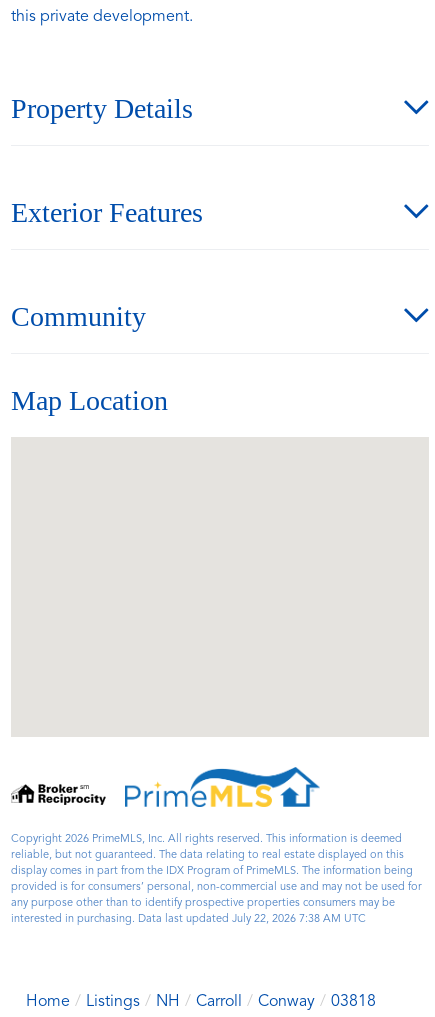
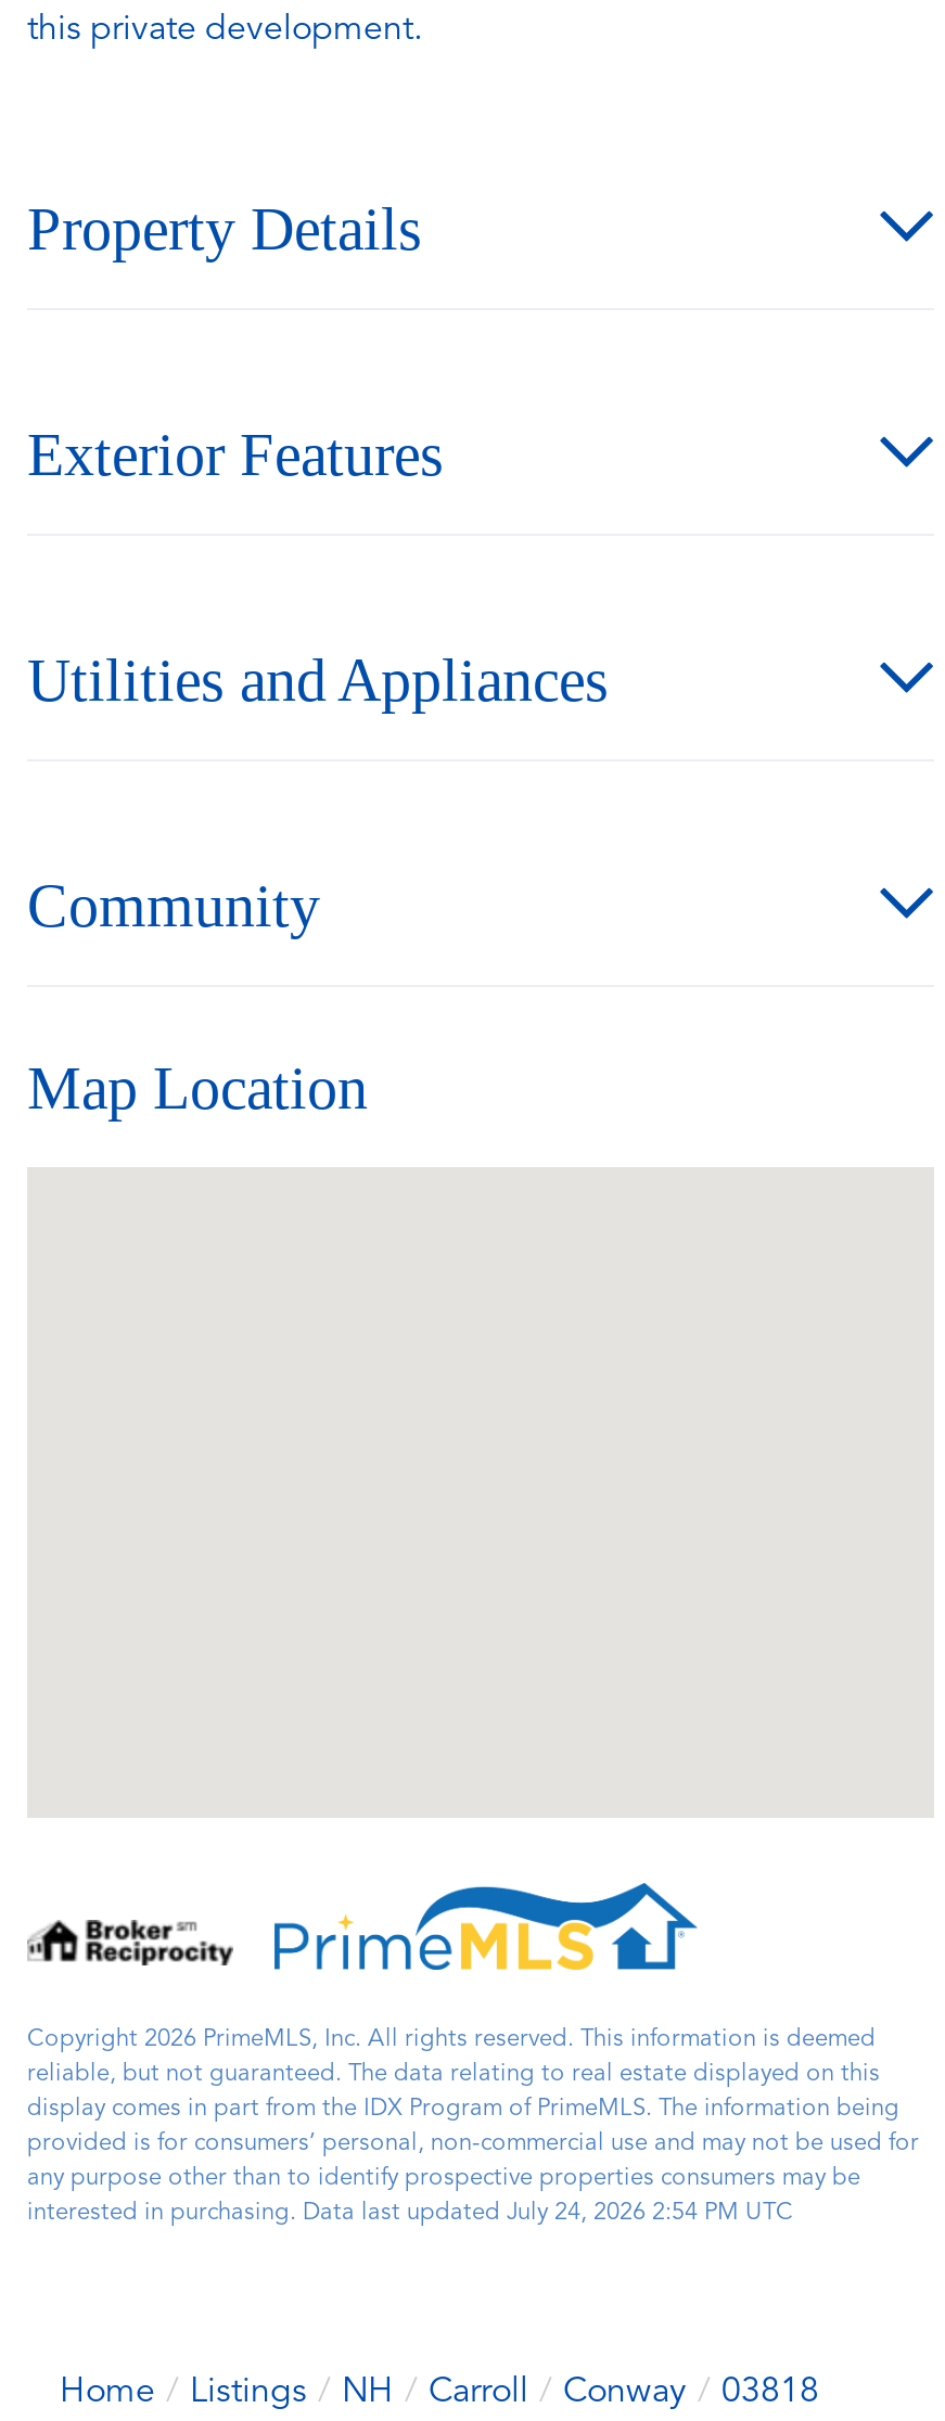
+ Utilities and Appliances

- interested in purchasing. Data last updated July 22, 2026 7:38 AM UTC
+ interested in purchasing. Data last updated July 24, 2026 2:54 PM UTC
